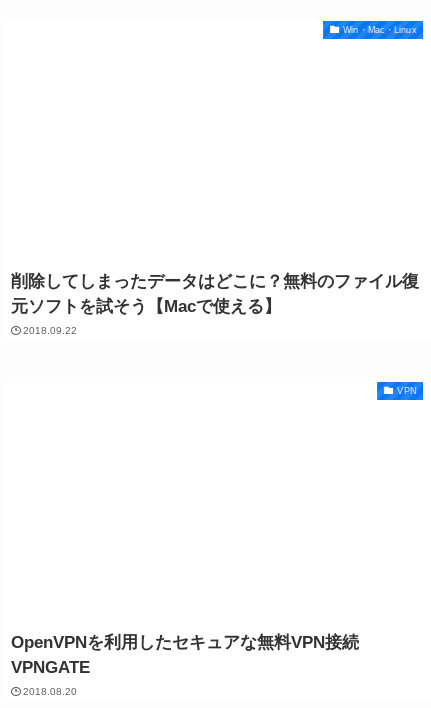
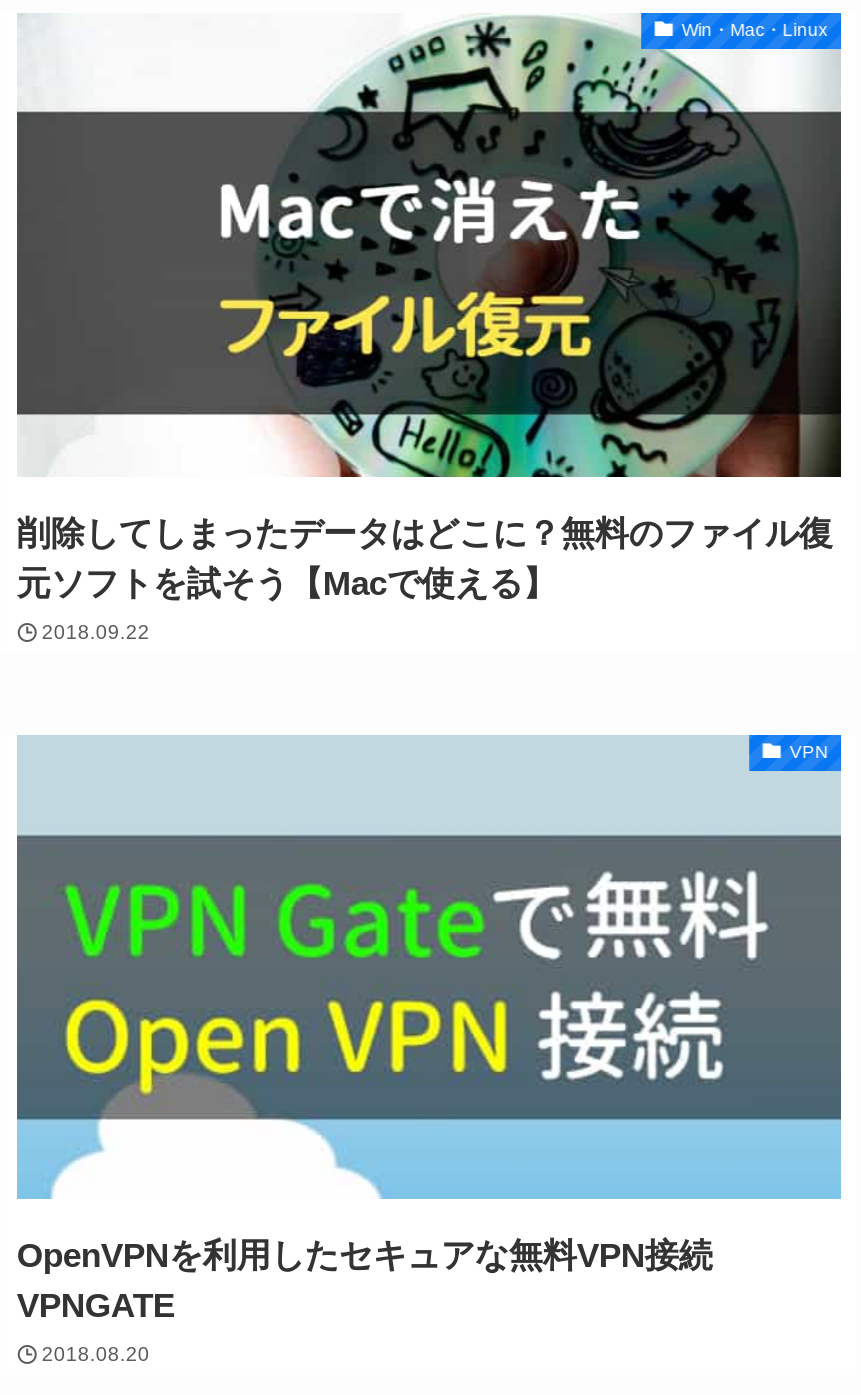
+ [image]

+ [image]
